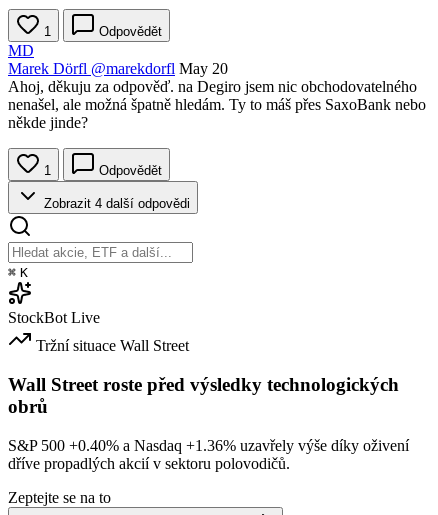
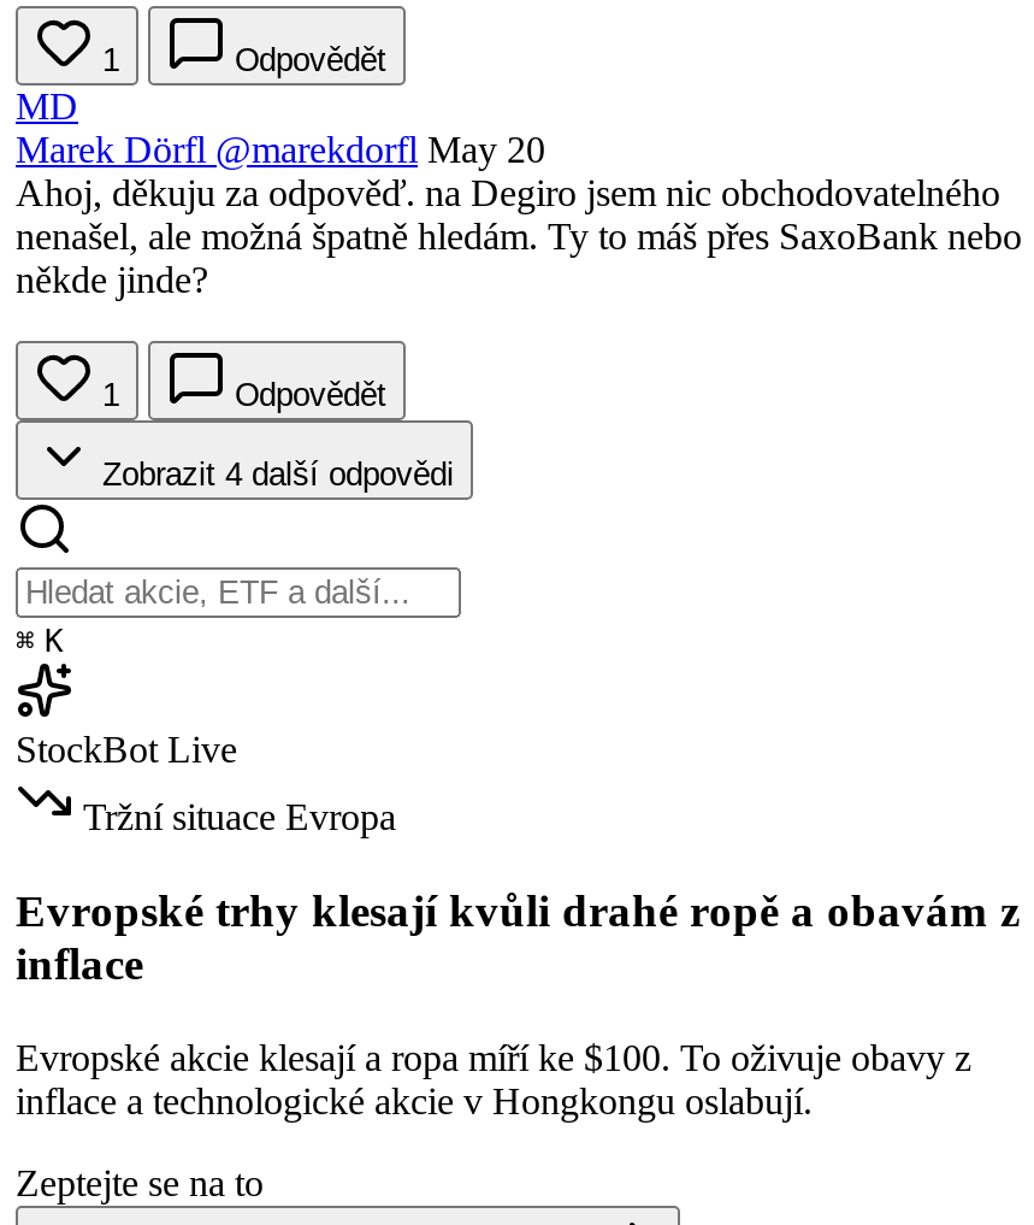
- Tržní situace Wall Street
+ Tržní situace Evropa

- Wall Street roste před výsledky technologických
- obrů
+ Evropské trhy klesají kvůli drahé ropě a obavám z
+ inflace

- S&P 500 +0.40% a Nasdaq +1.36% uzavřely výše díky oživení
- dříve propadlých akcií v sektoru polovodičů.
+ Evropské akcie klesají a ropa míří ke $100. To oživuje obavy z
+ inflace a technologické akcie v Hongkongu oslabují.
